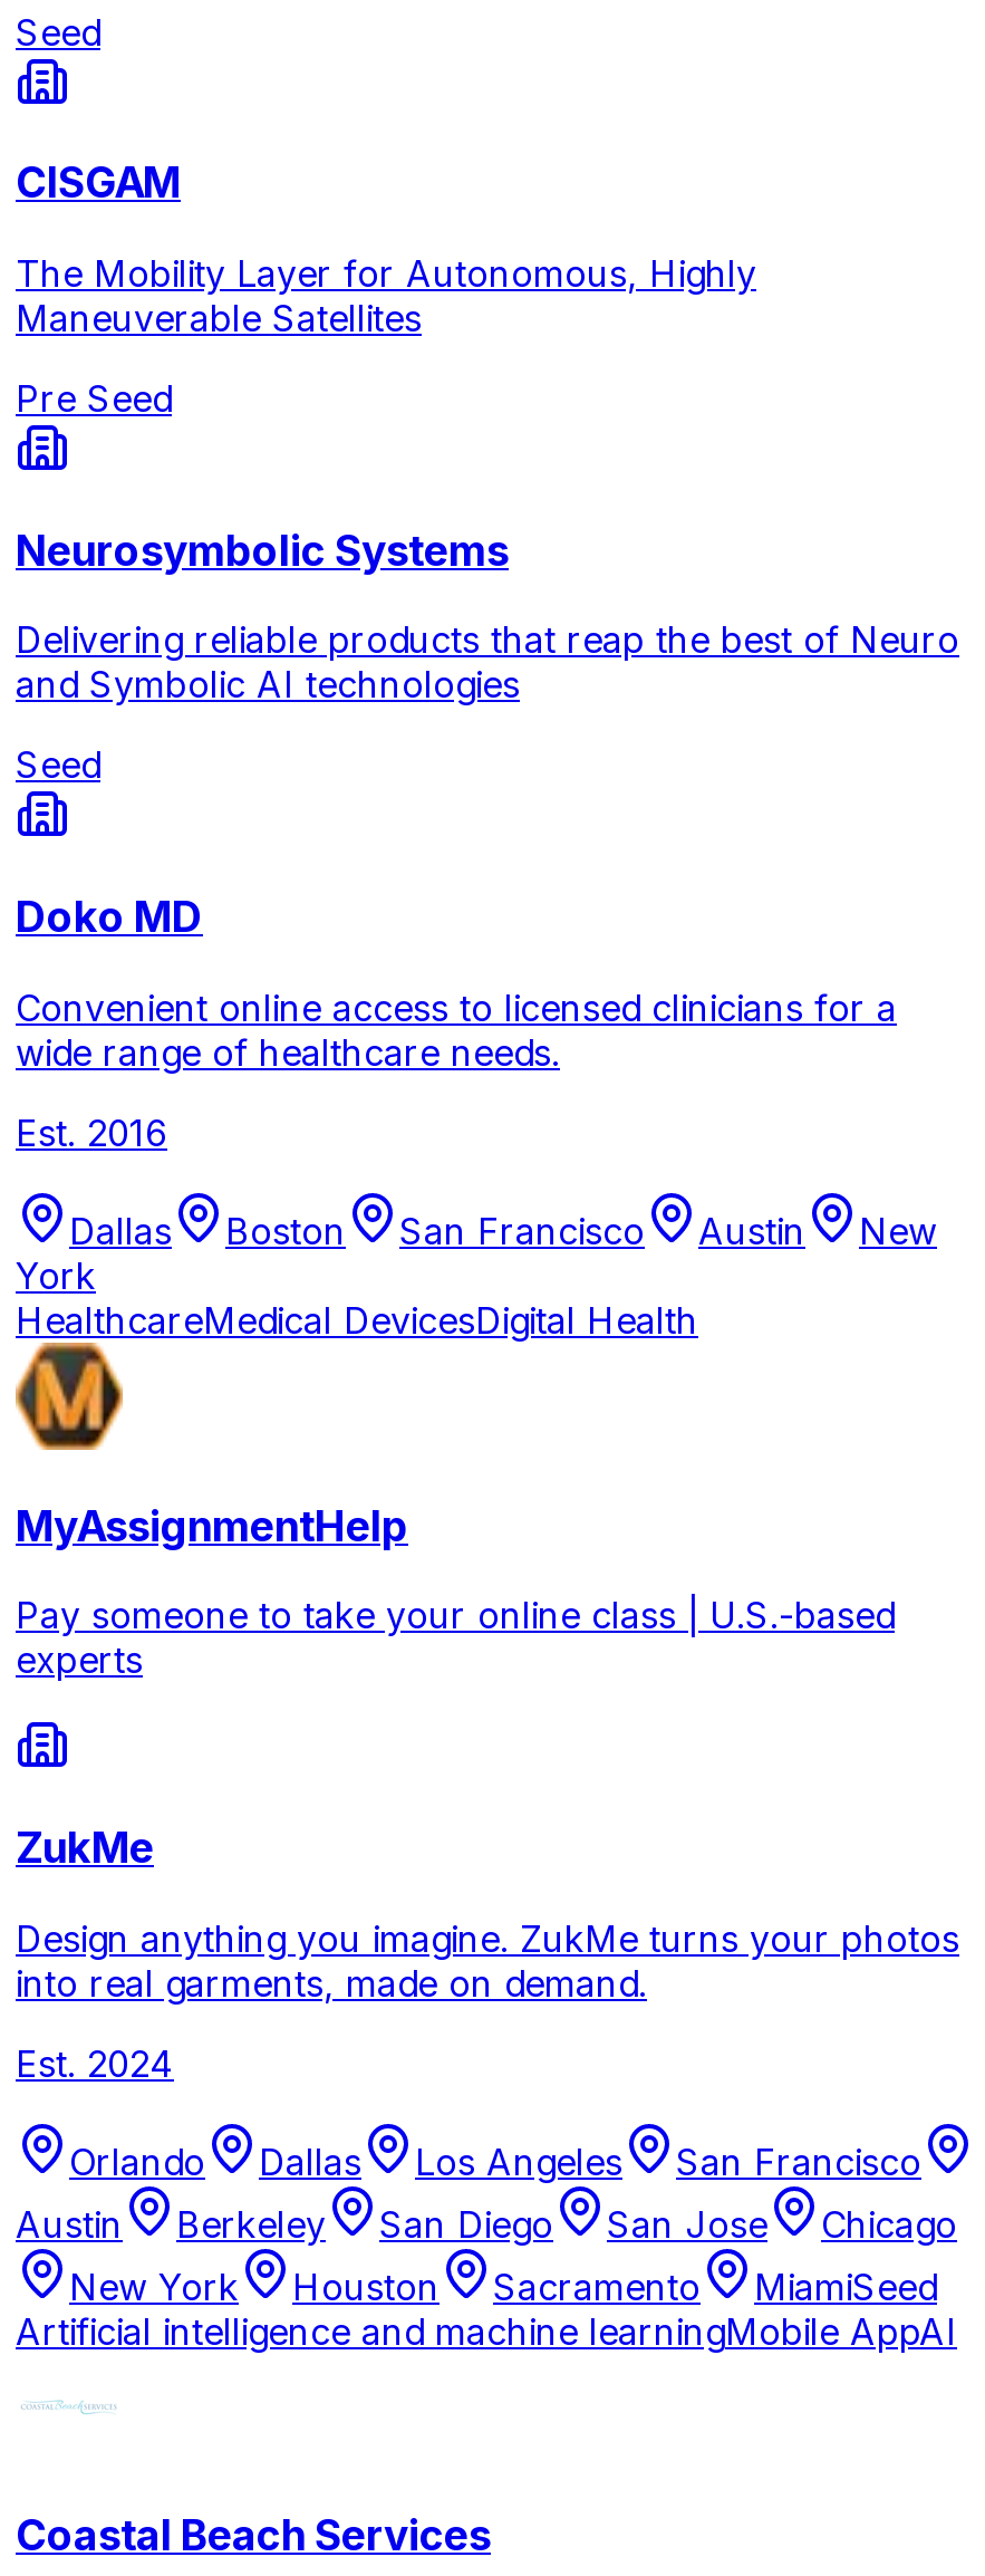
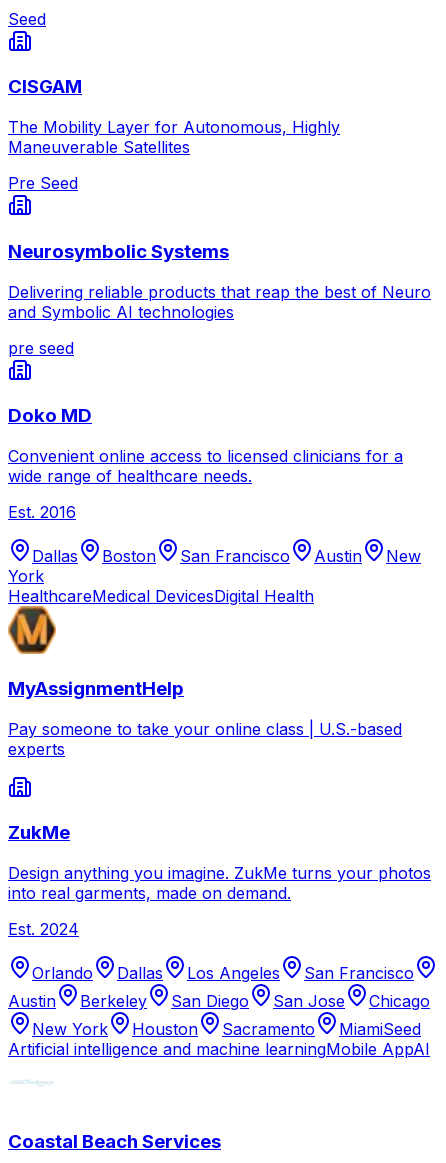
- Seed
+ pre seed
